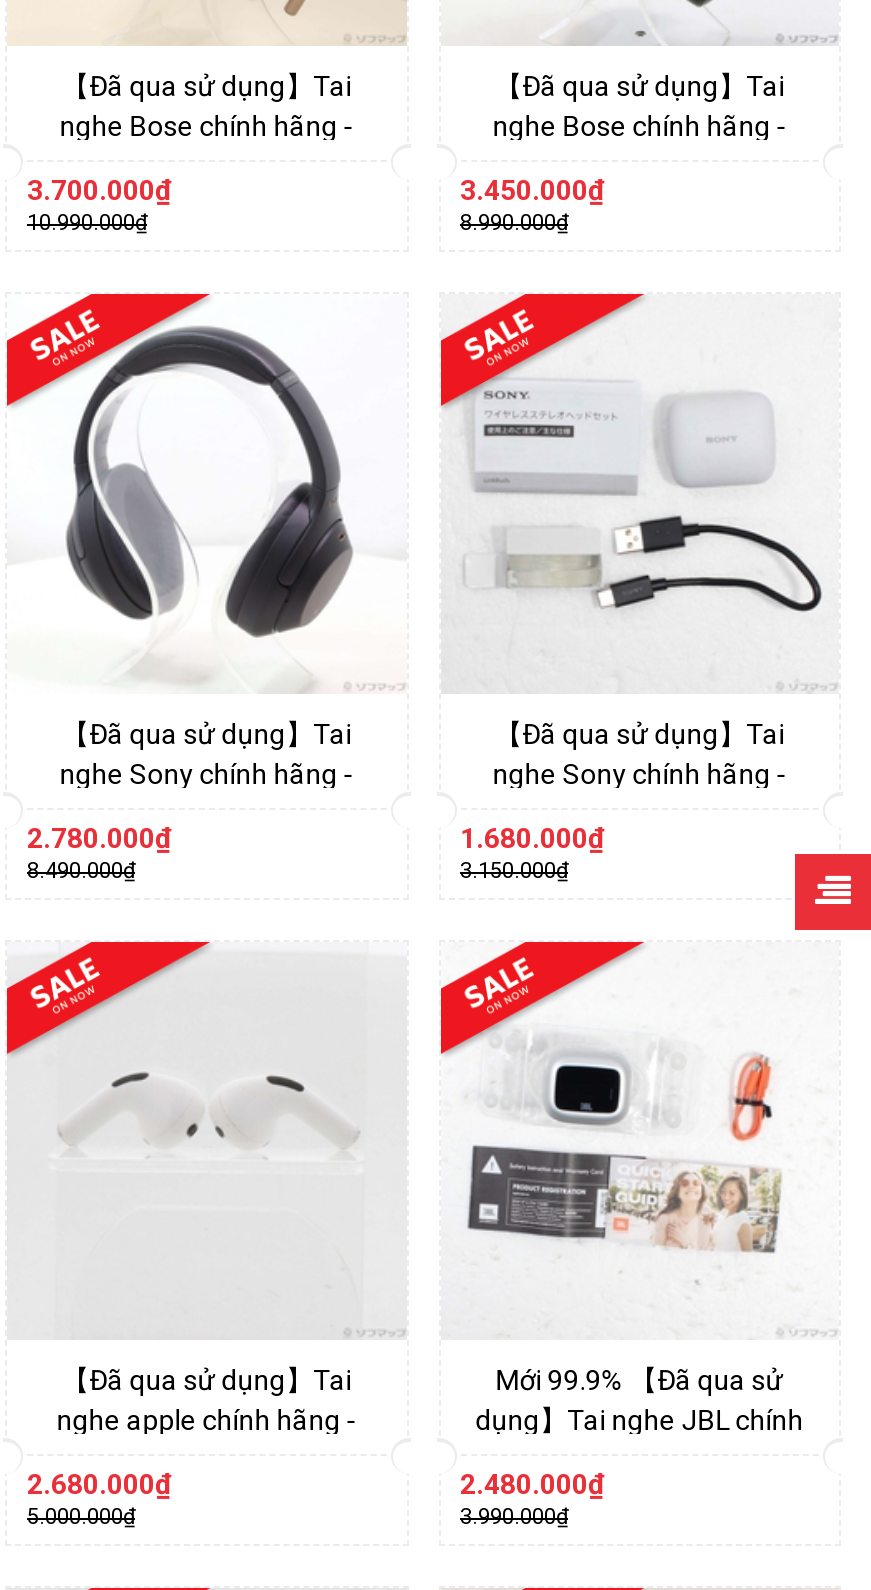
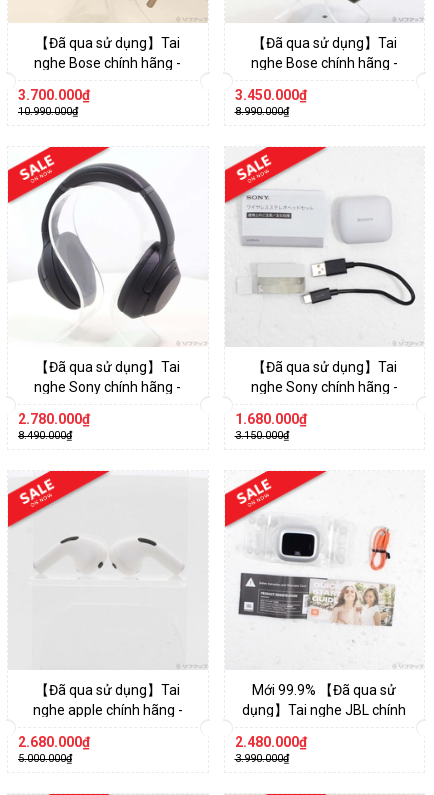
- [image]
